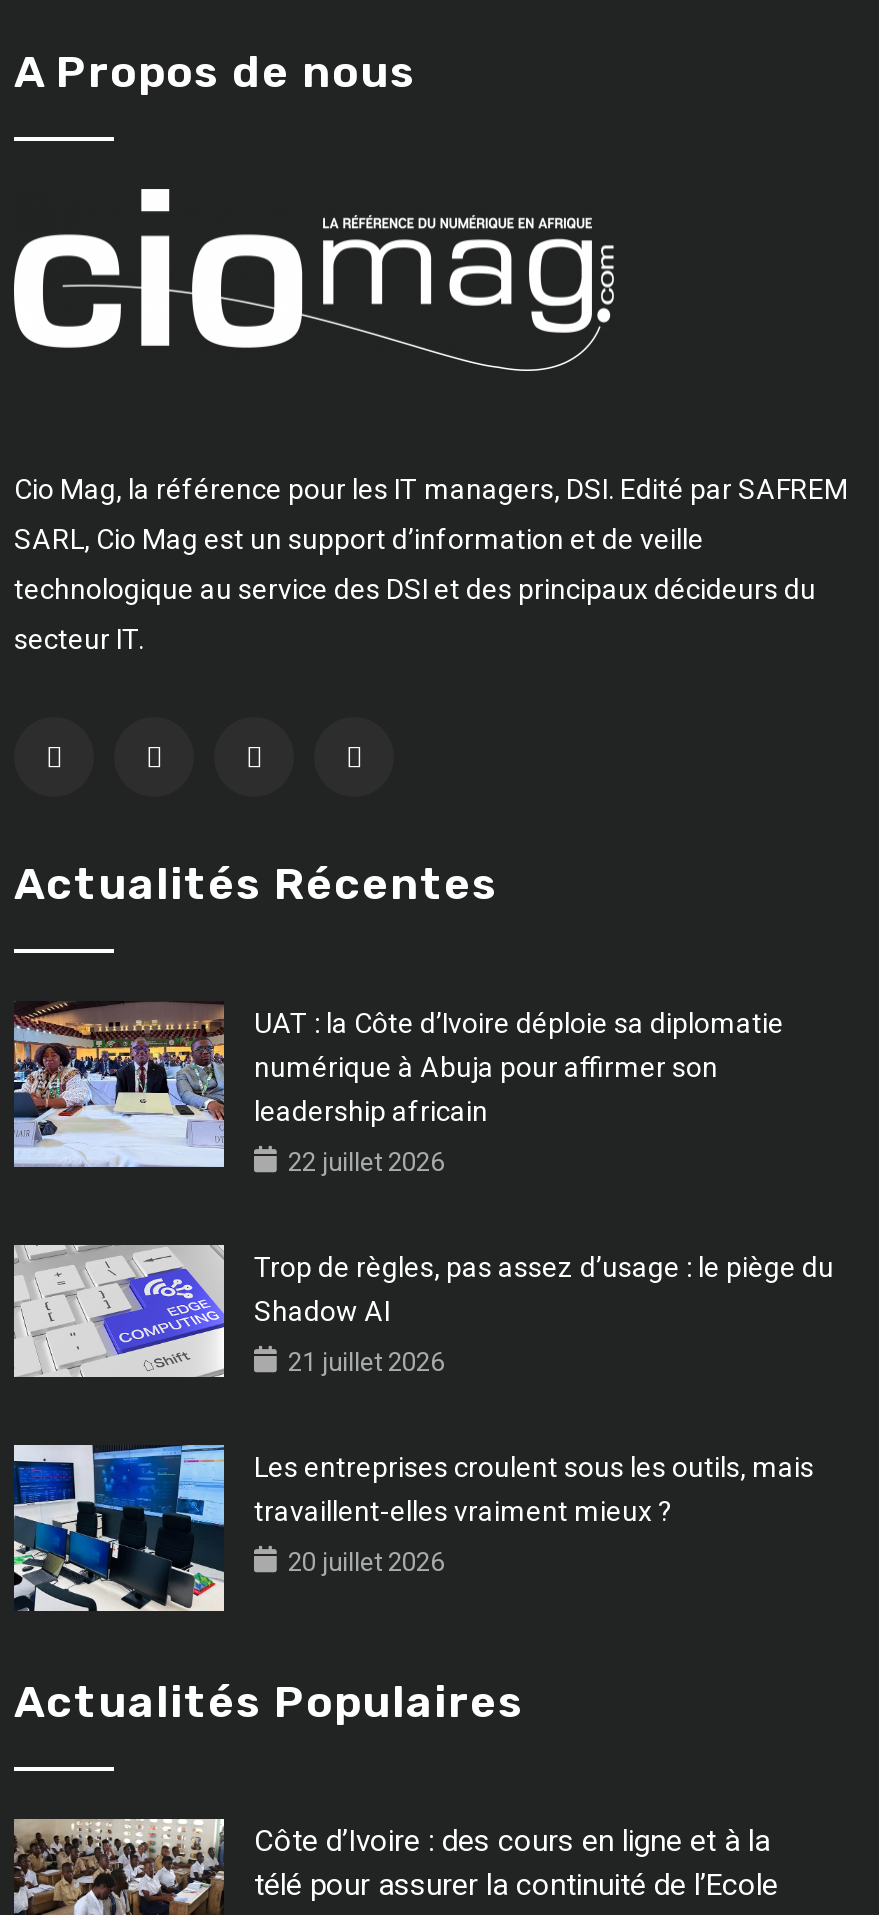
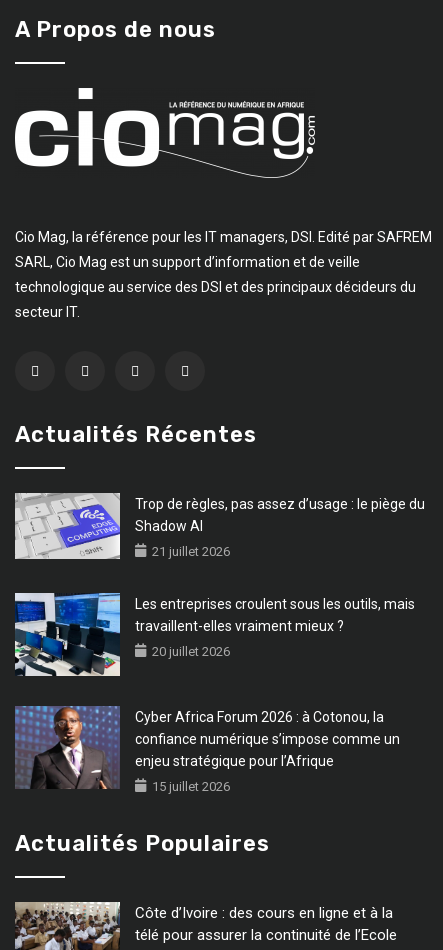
- [image]
- UAT : la Côte d’Ivoire déploie sa diplomatie
- numérique à Abuja pour affirmer son
- leadership africain
- 22 juillet 2026

moved up: [image] | Trop de règles, pas assez d’usage : le piège du | Shadow AI | 21 juillet 2026 | Les entreprises croulent sous les outils, mais | travaillent-elles vraiment mieux ? | 20 juillet 2026

+ [image]
+ Cyber Africa Forum 2026 : à Cotonou, la
+ confiance numérique s’impose comme un
+ enjeu stratégique pour l’Afrique
+ 15 juillet 2026
